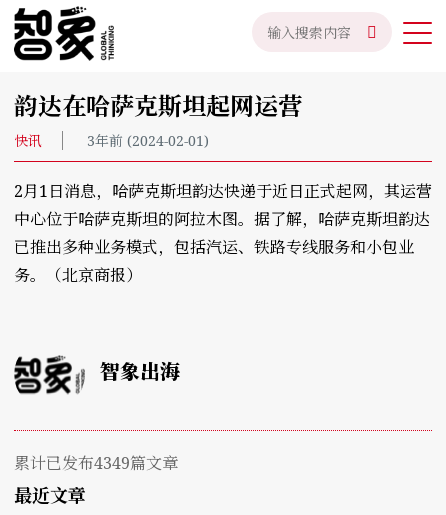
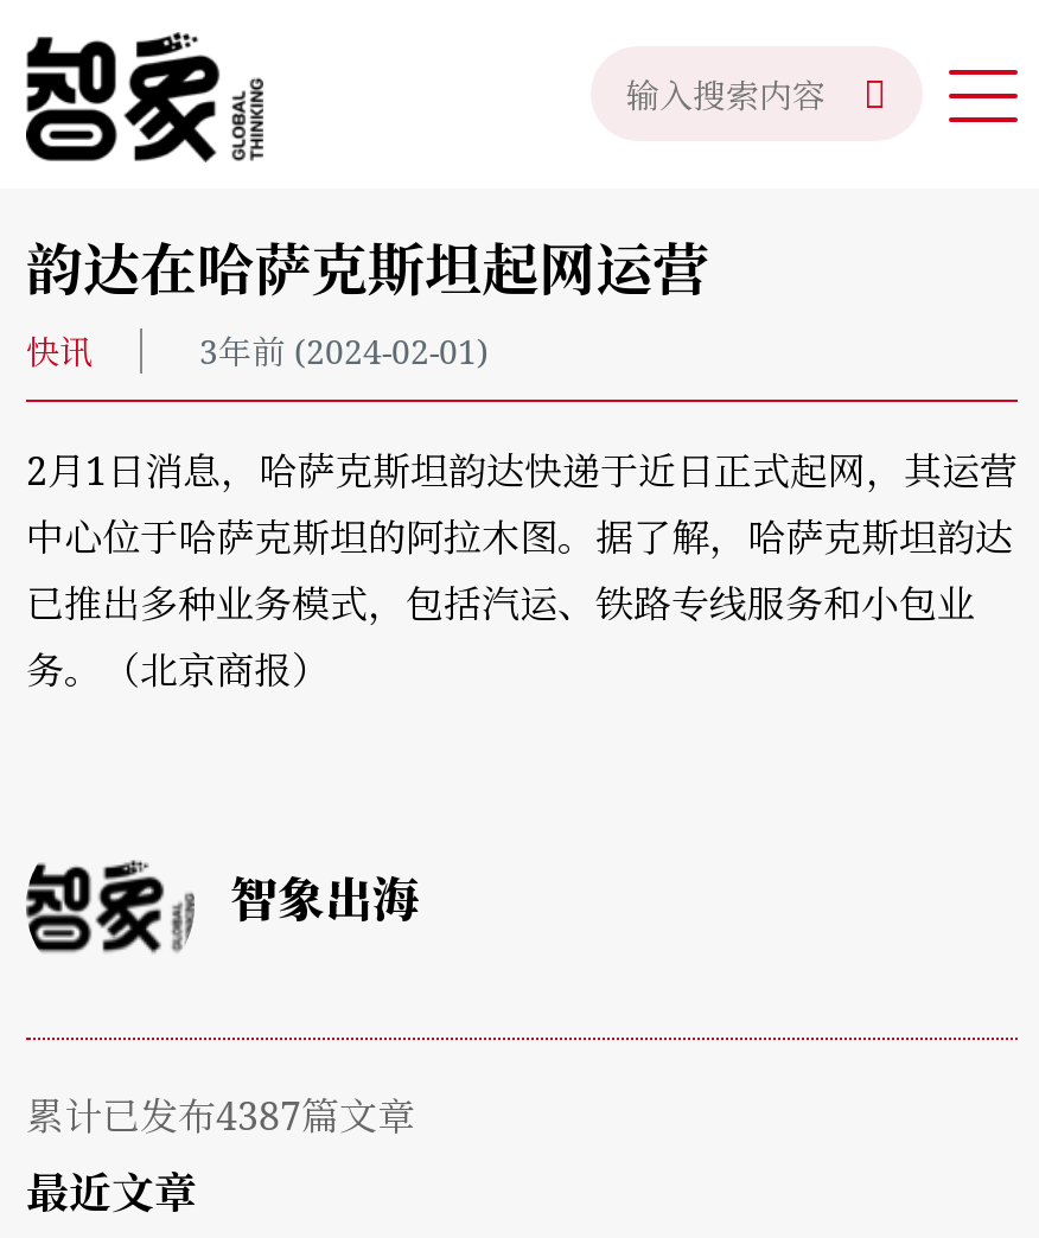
- 累计已发布4349篇文章
+ 累计已发布4387篇文章
